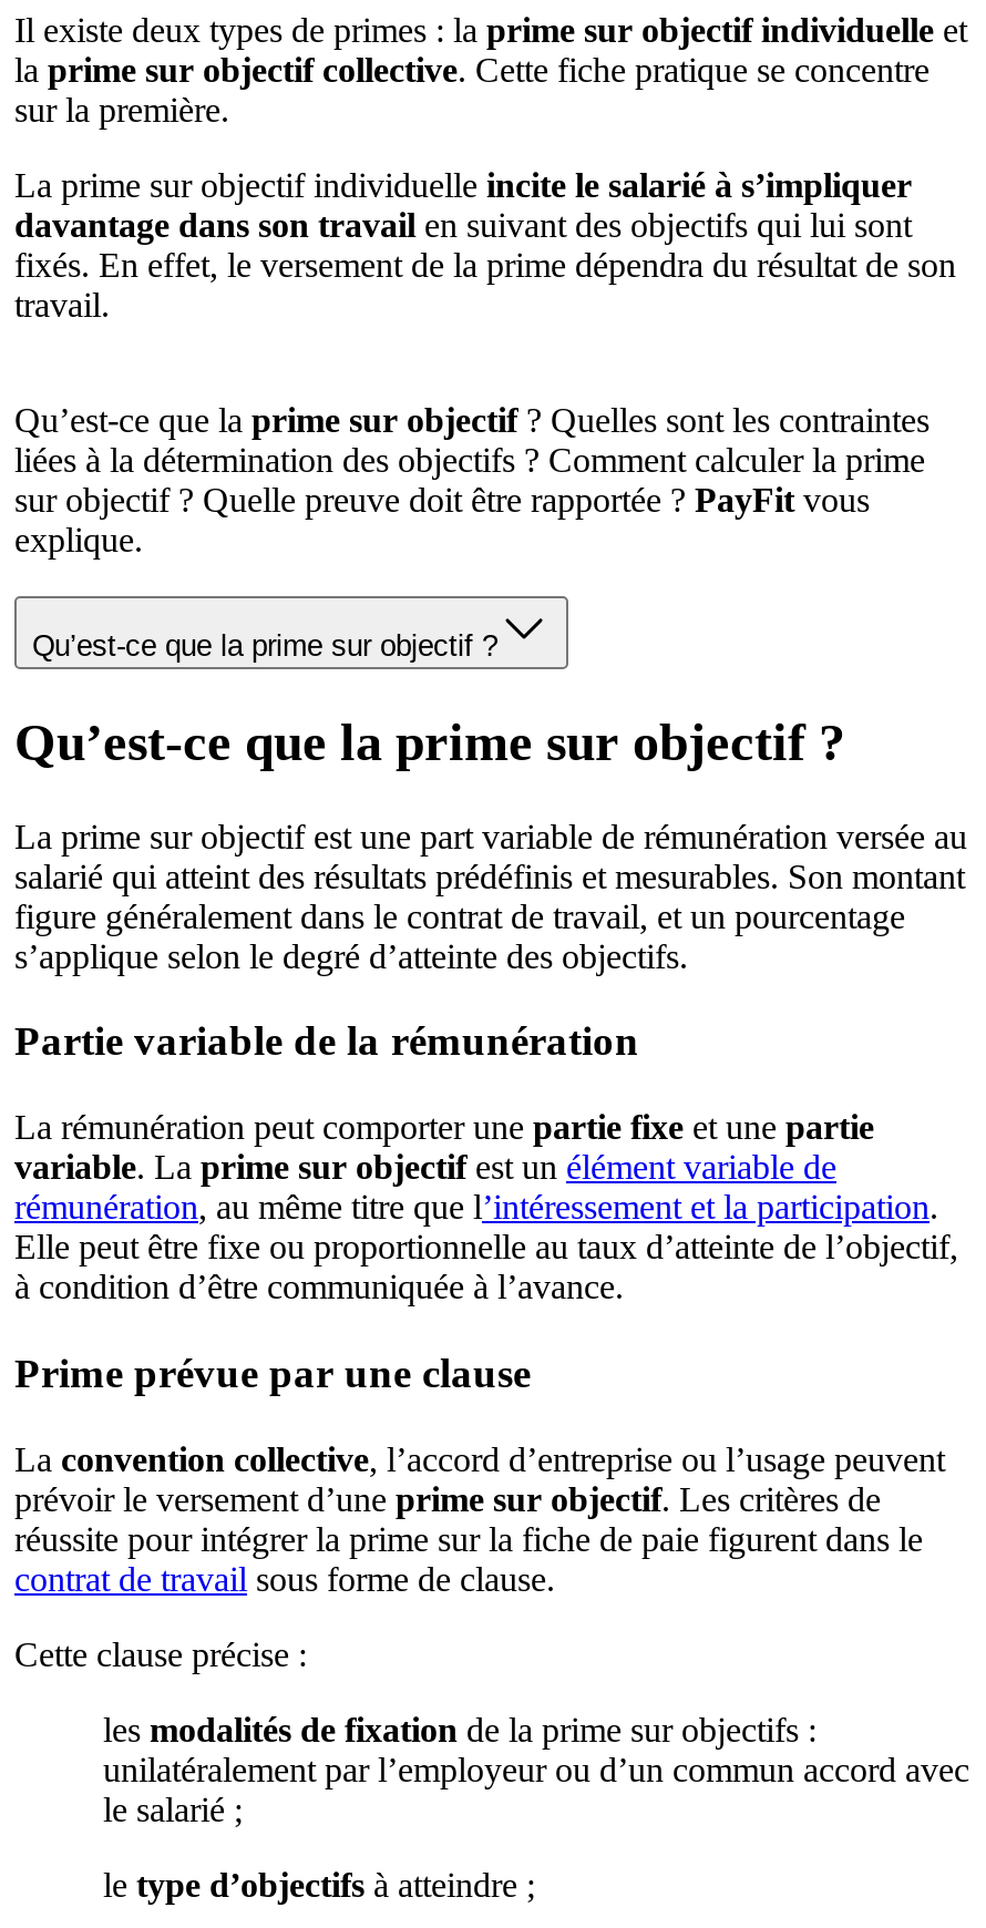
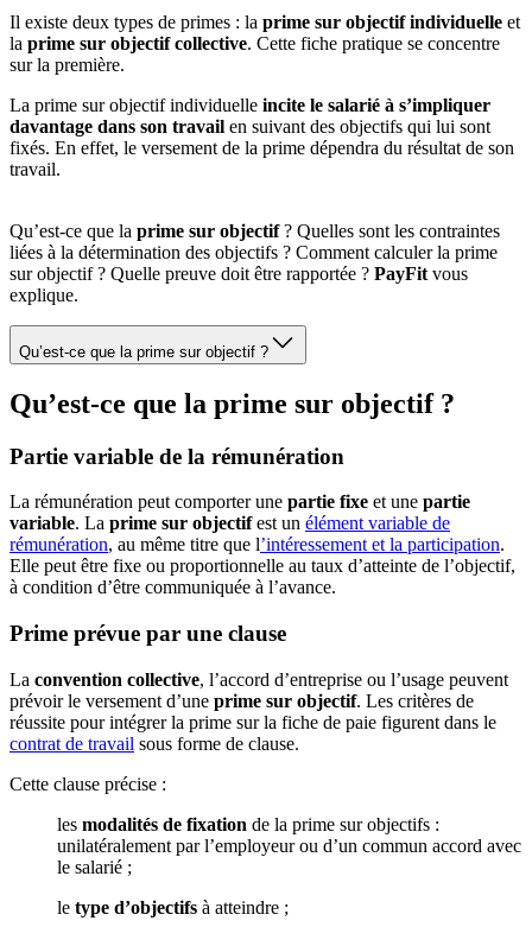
- La prime sur objectif est une part variable de rémunération versée au
- salarié qui atteint des résultats prédéfinis et mesurables. Son montant
- figure généralement dans le contrat de travail, et un pourcentage
- s’applique selon le degré d’atteinte des objectifs.
